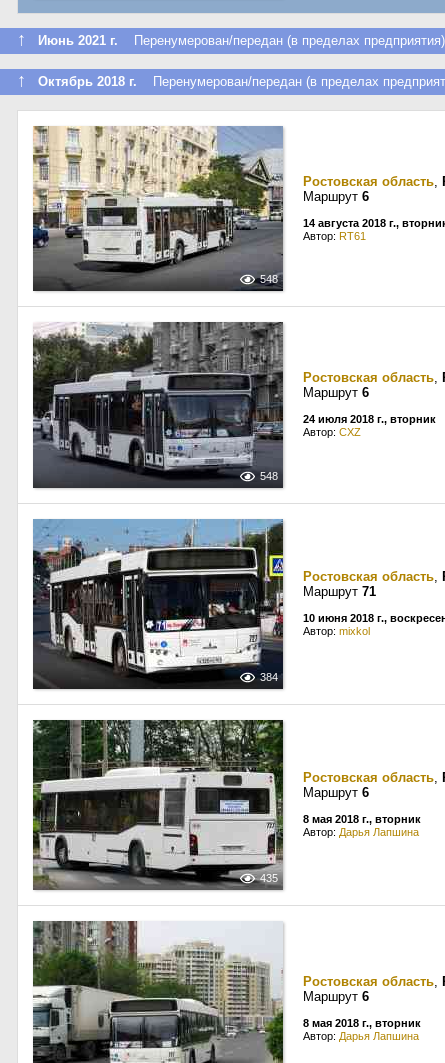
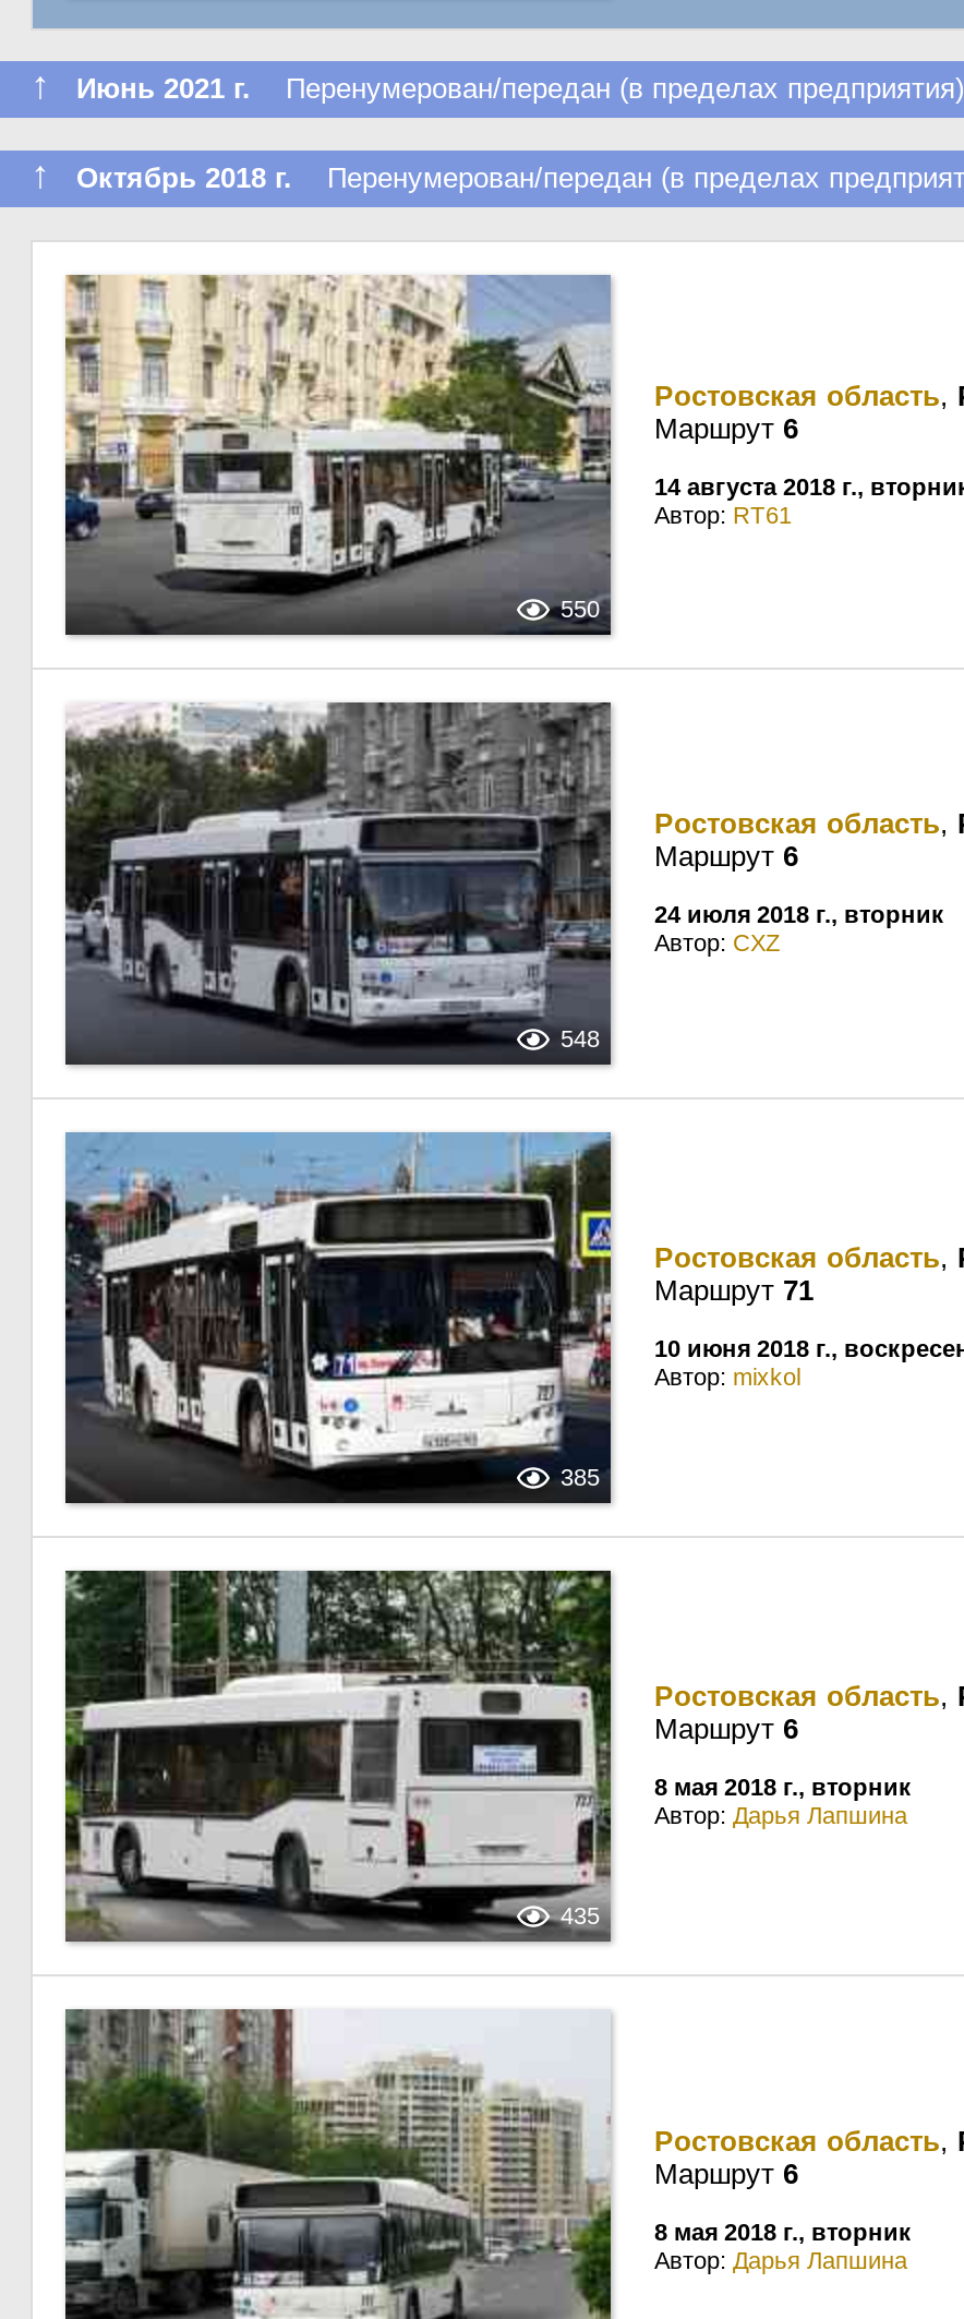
- 548
+ 550

- 384
+ 385
